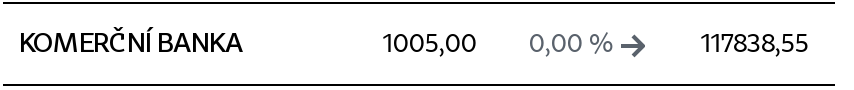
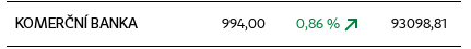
- 1005,00
+ 994,00

- 0,00 %
+ 0,86 %

- 117838,55
+ 93098,81
